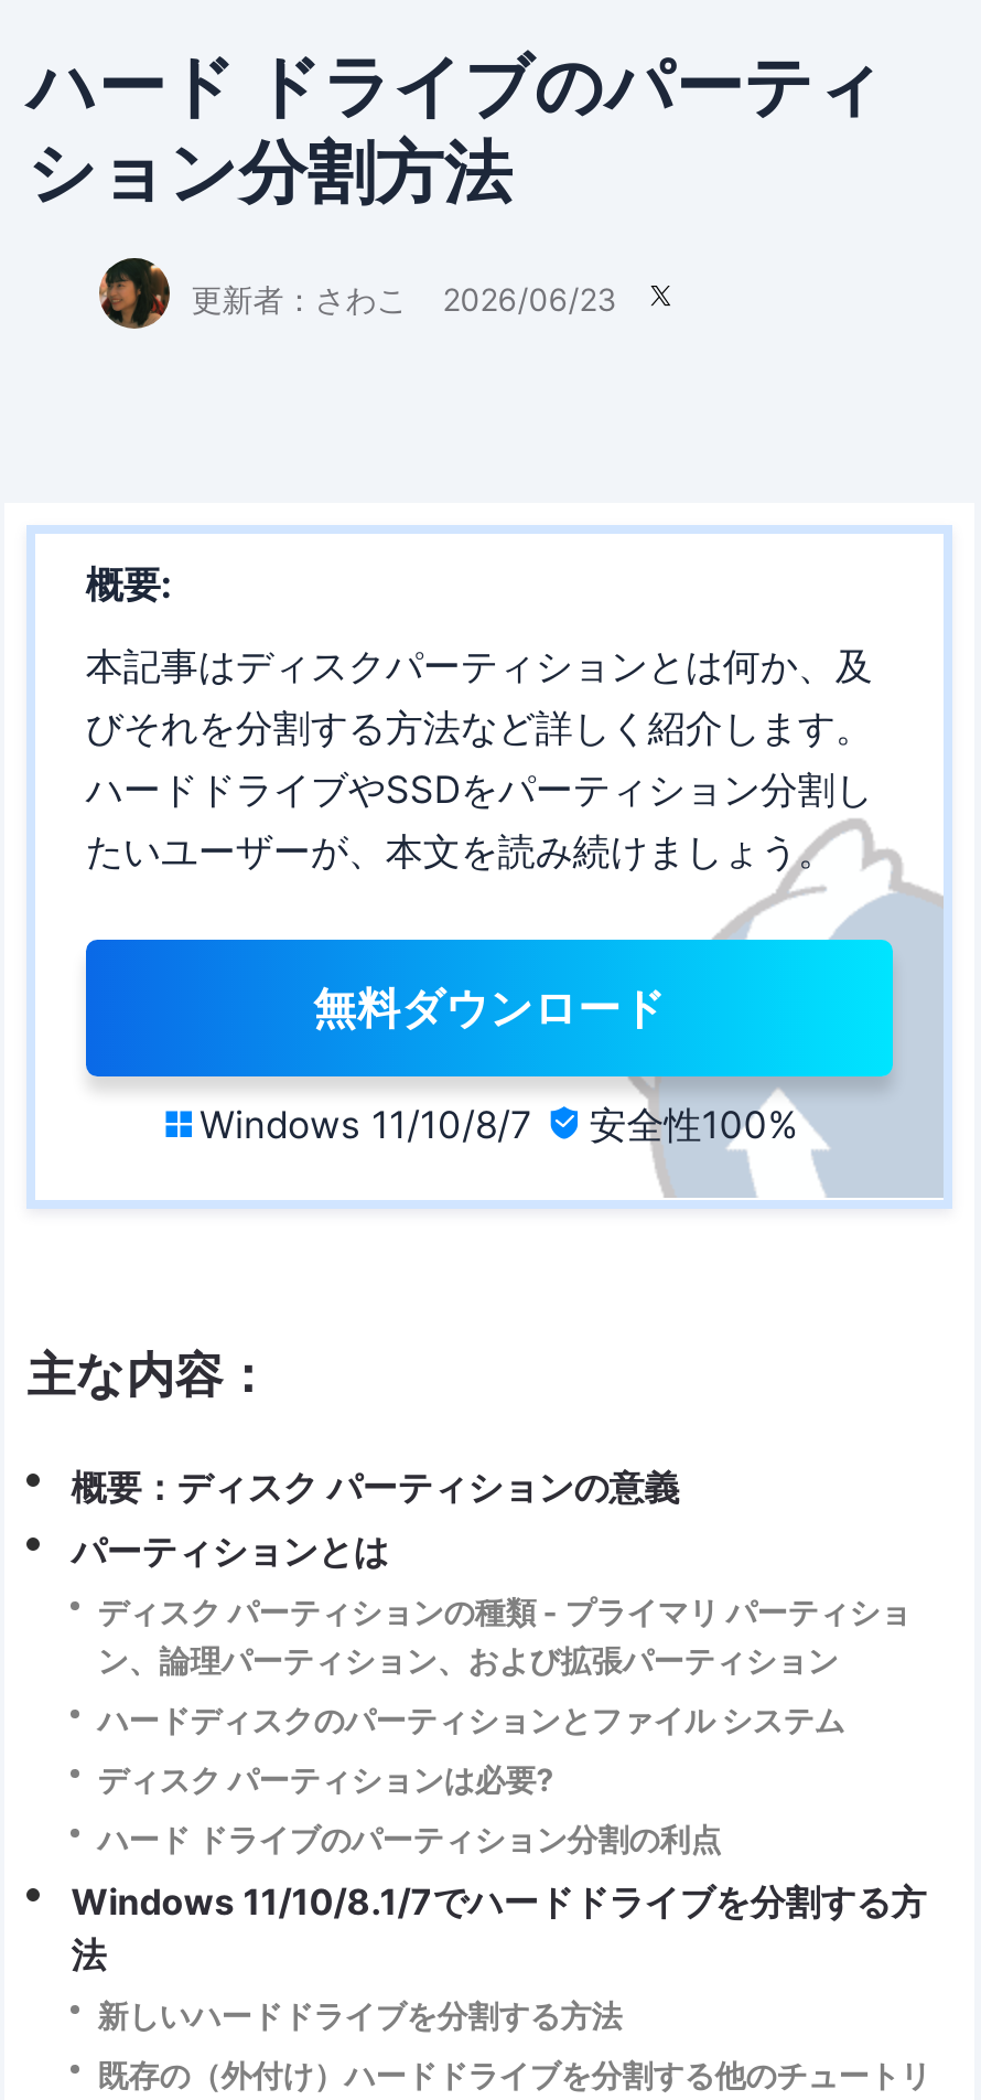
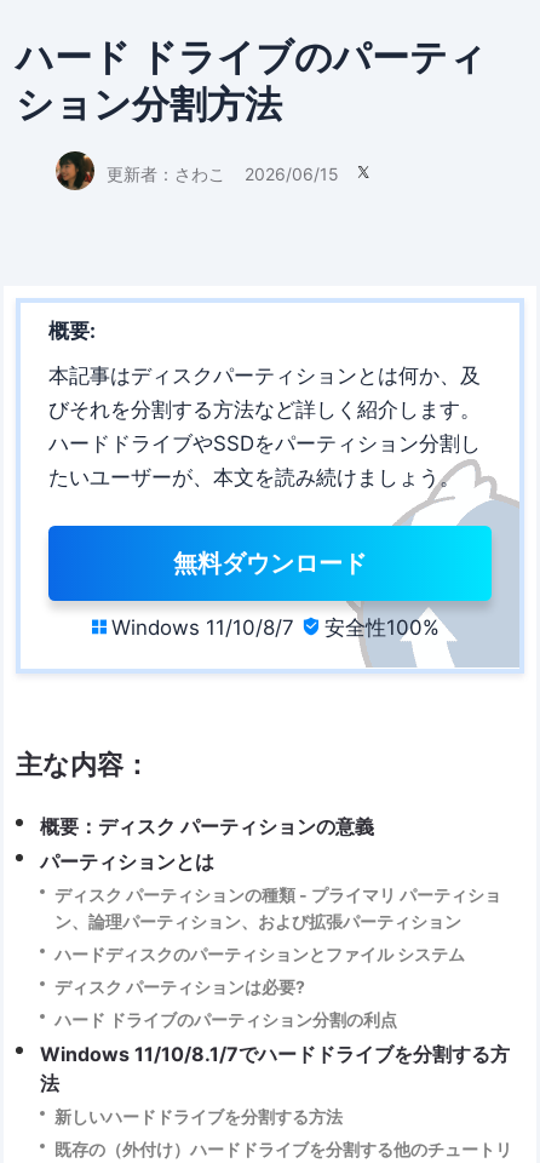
- 2026/06/23
+ 2026/06/15
